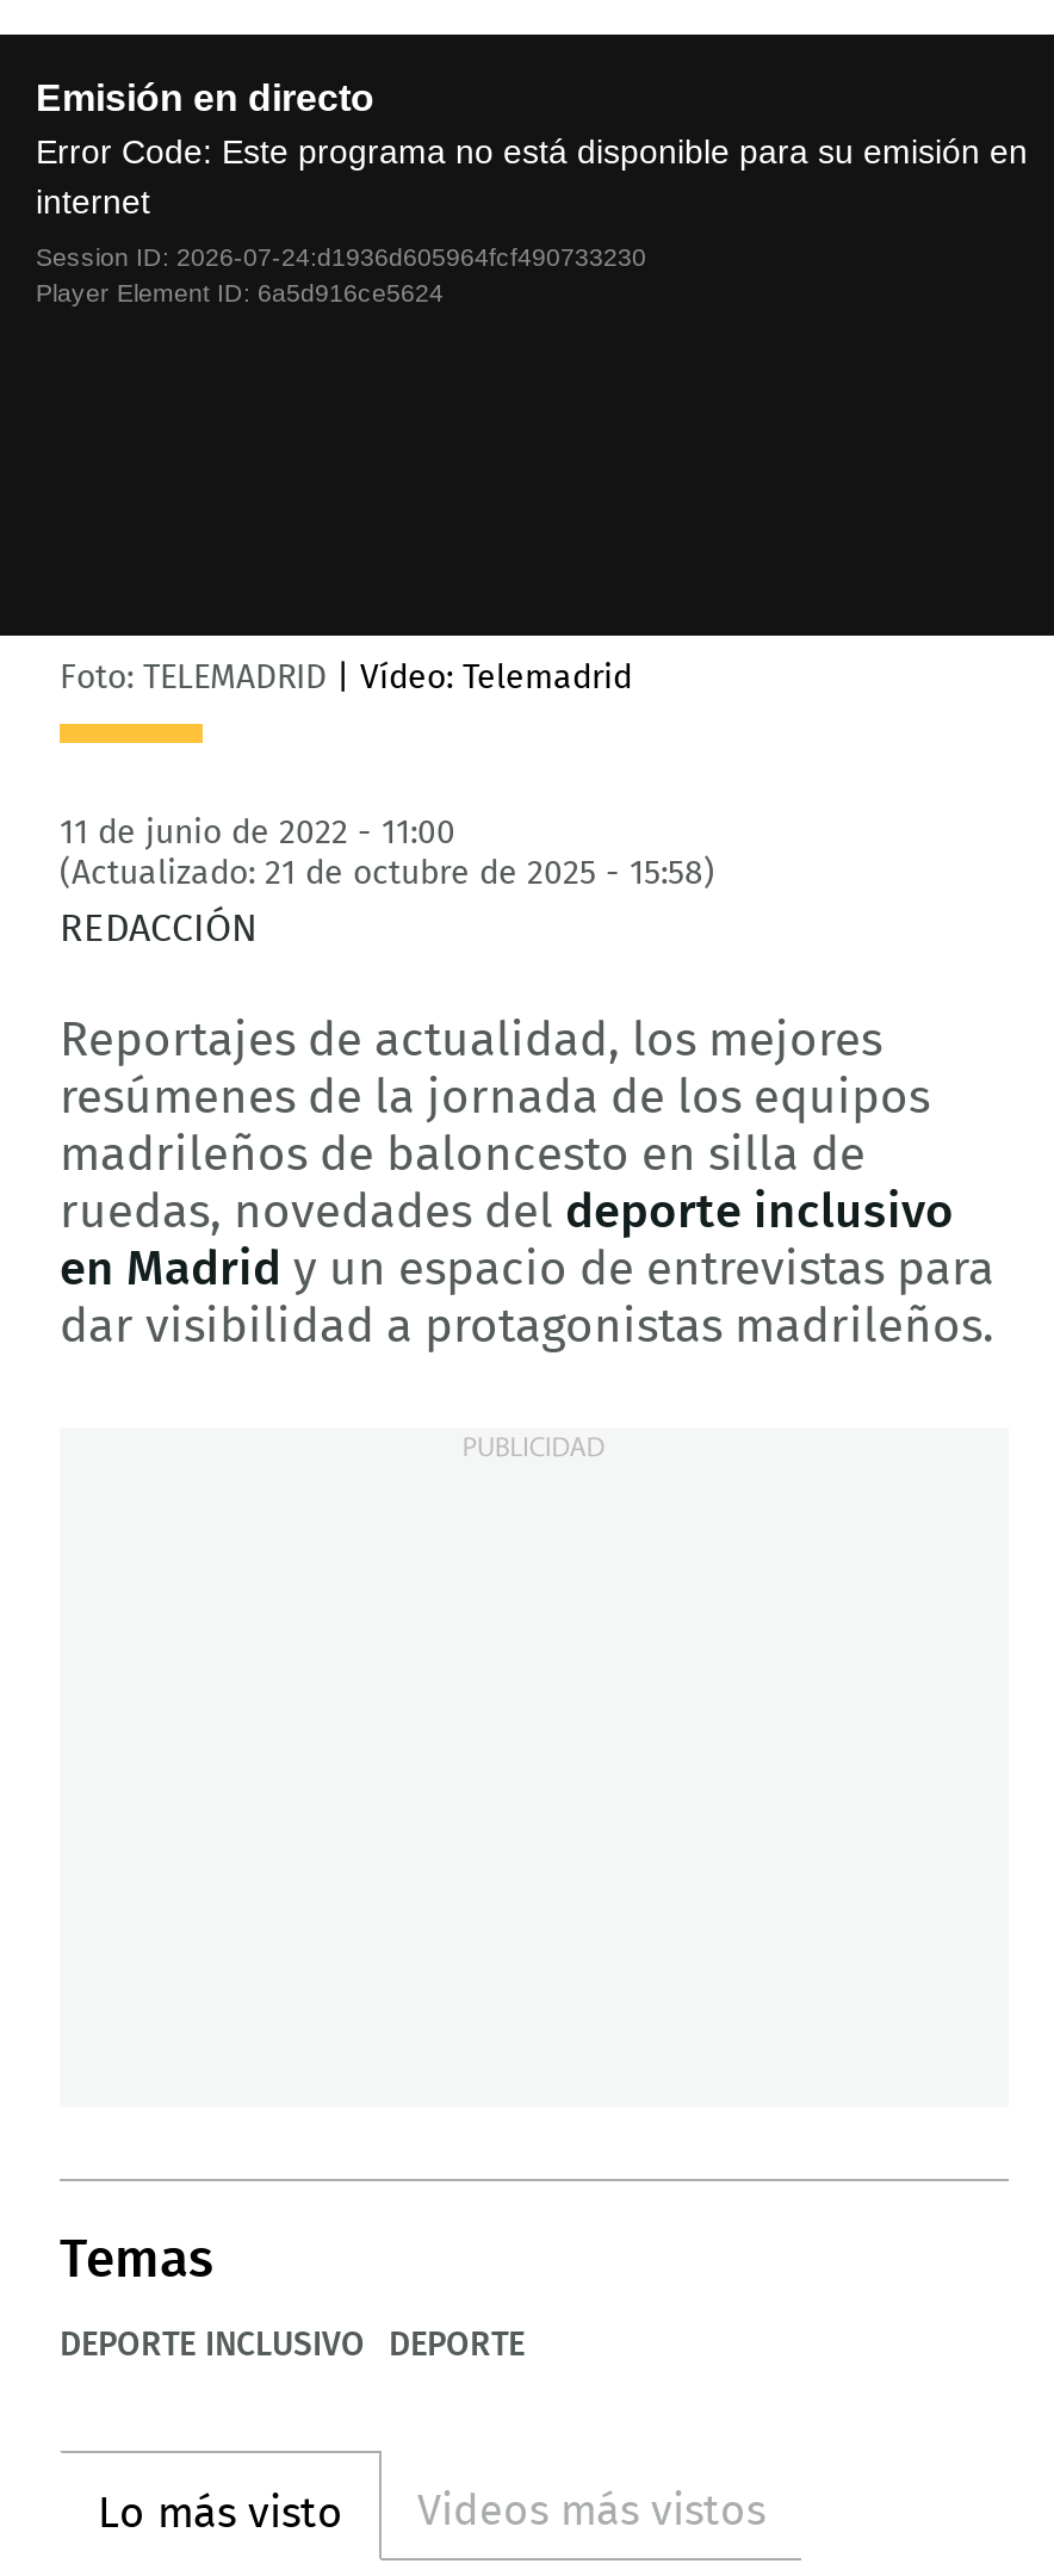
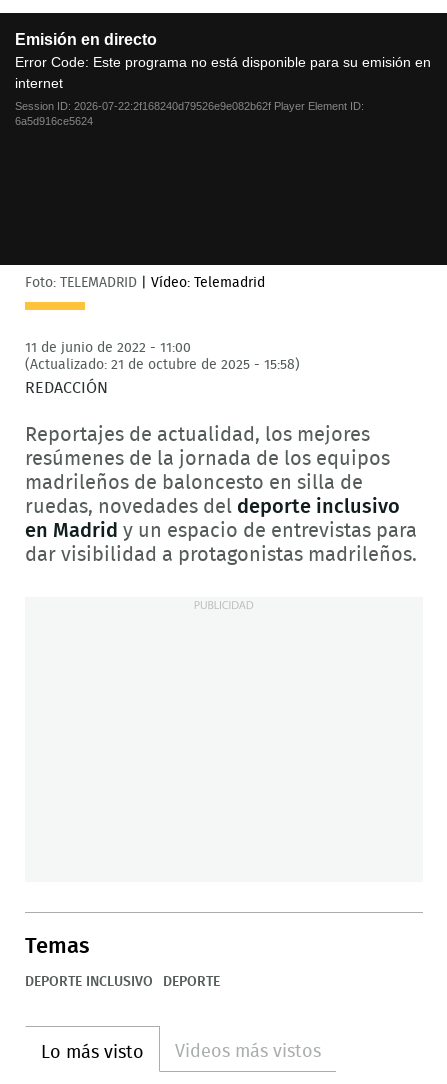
- Session ID: 2026-07-24:d1936d605964fcf490733230
- Player Element ID: 6a5d916ce5624
+ Session ID: 2026-07-22:2f168240d79526e9e082b62f Player Element ID:
+ 6a5d916ce5624
